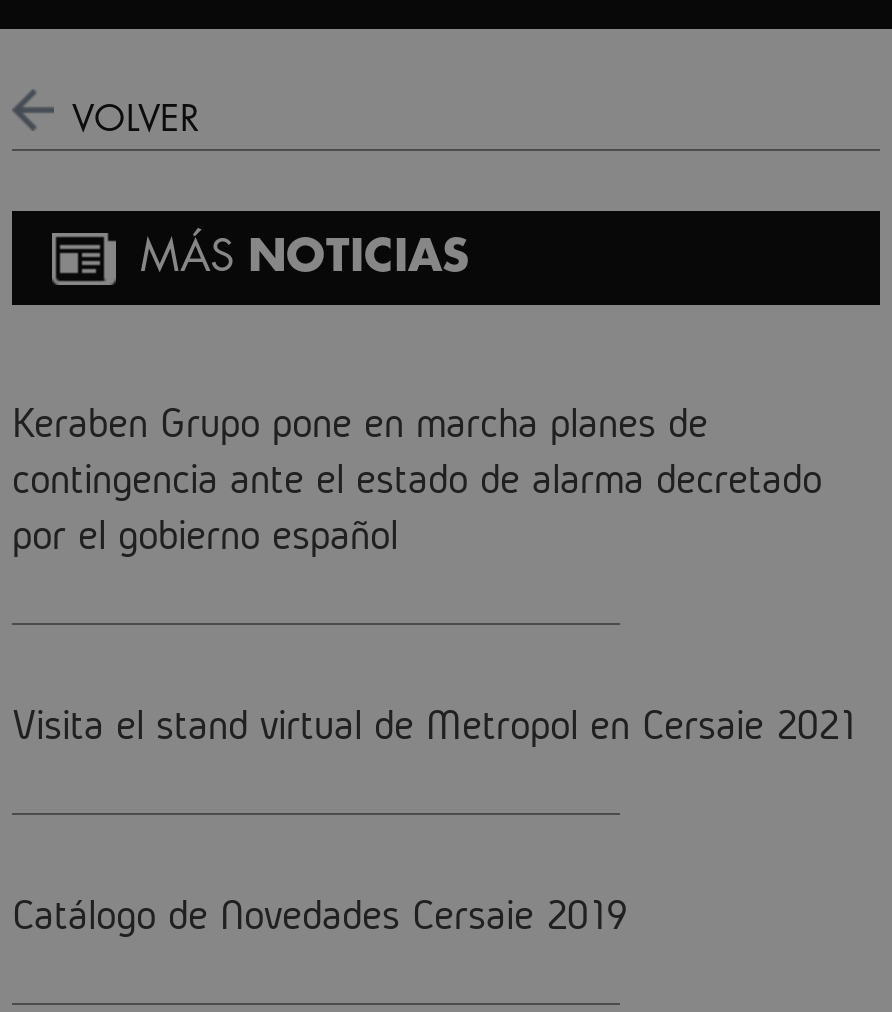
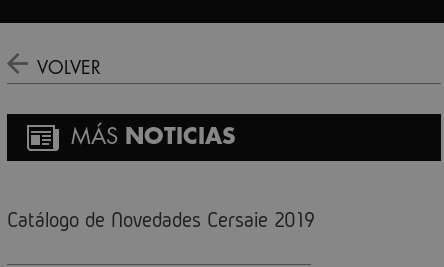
- Keraben Grupo pone en marcha planes de
- contingencia ante el estado de alarma decretado
- por el gobierno español

- Visita el stand virtual de Metropol en Cersaie 2021
